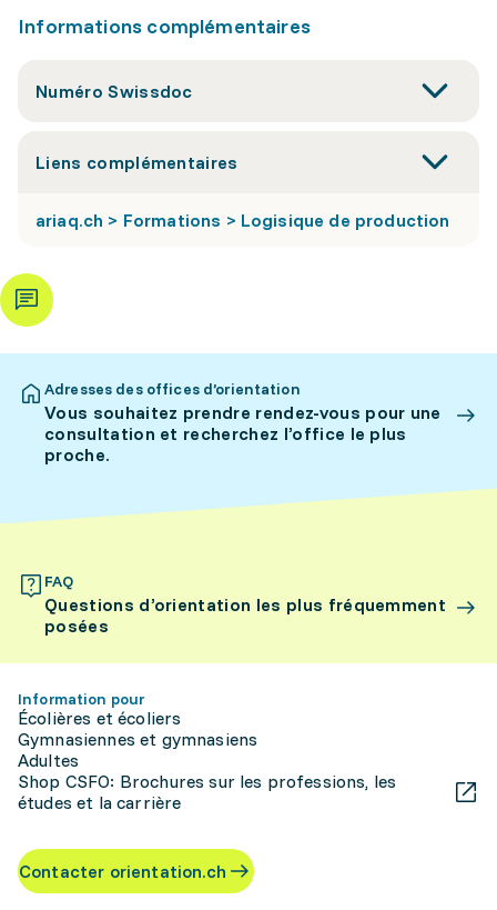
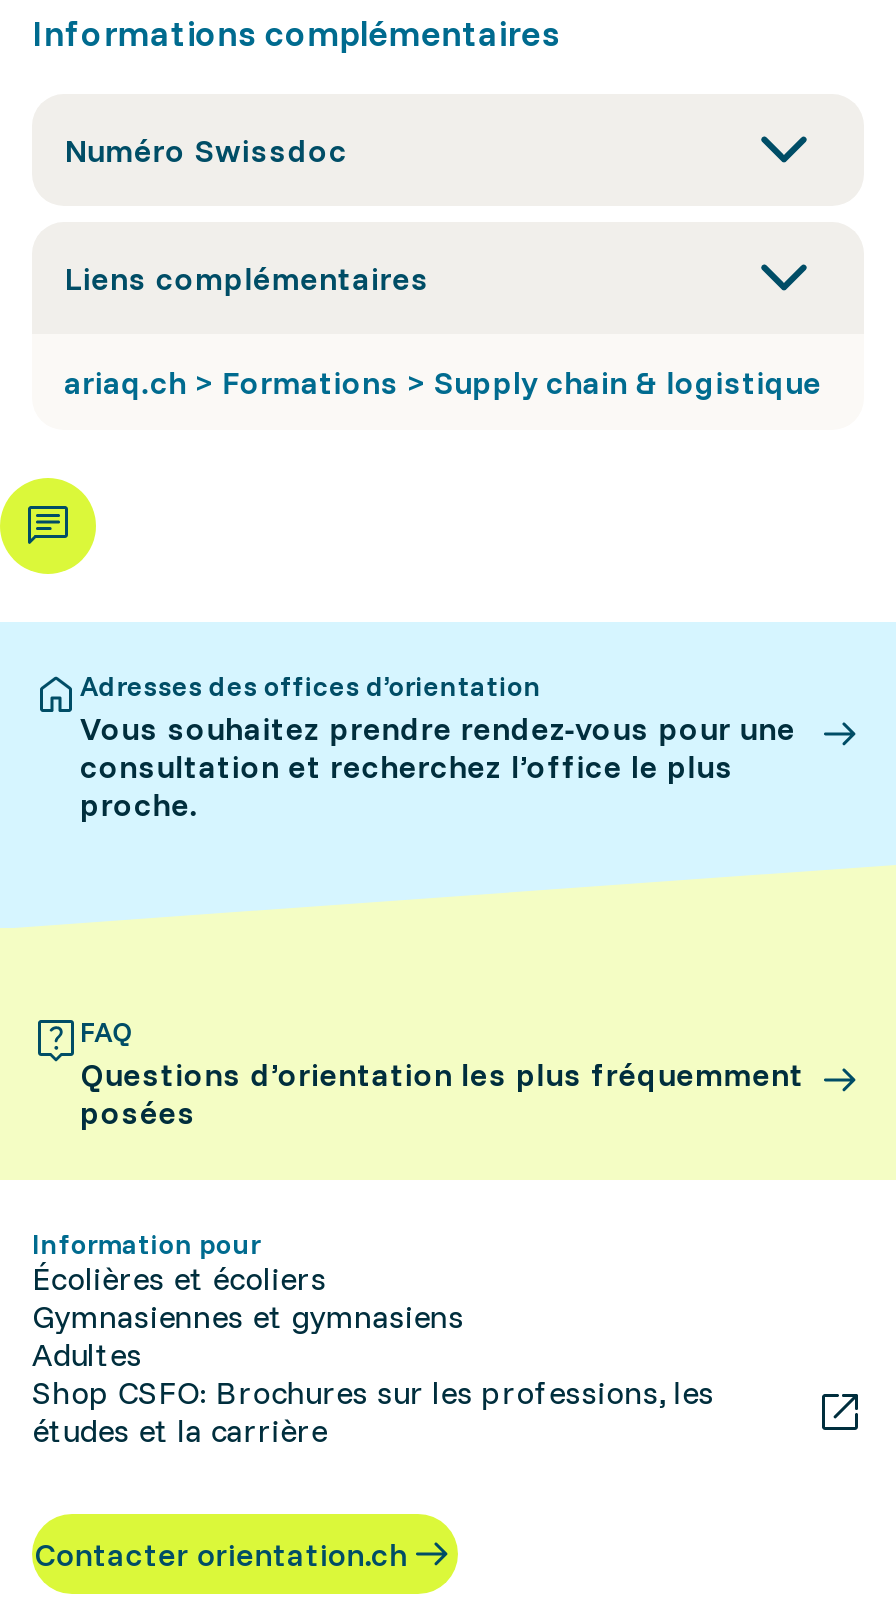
- ariaq.ch > Formations > Logisique de production
+ ariaq.ch > Formations > Supply chain & logistique
